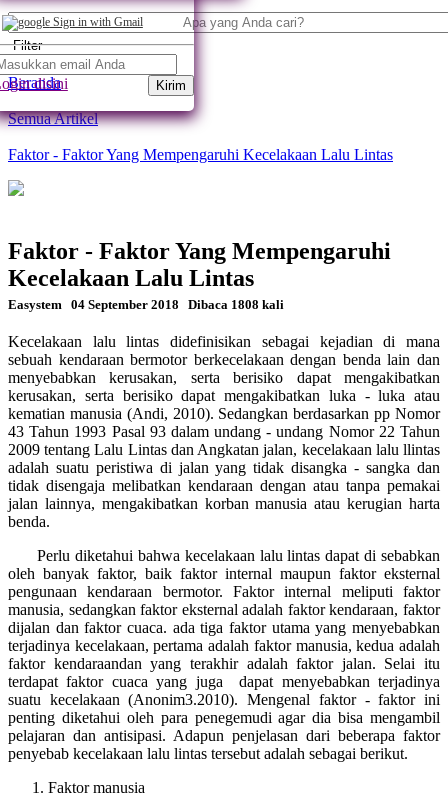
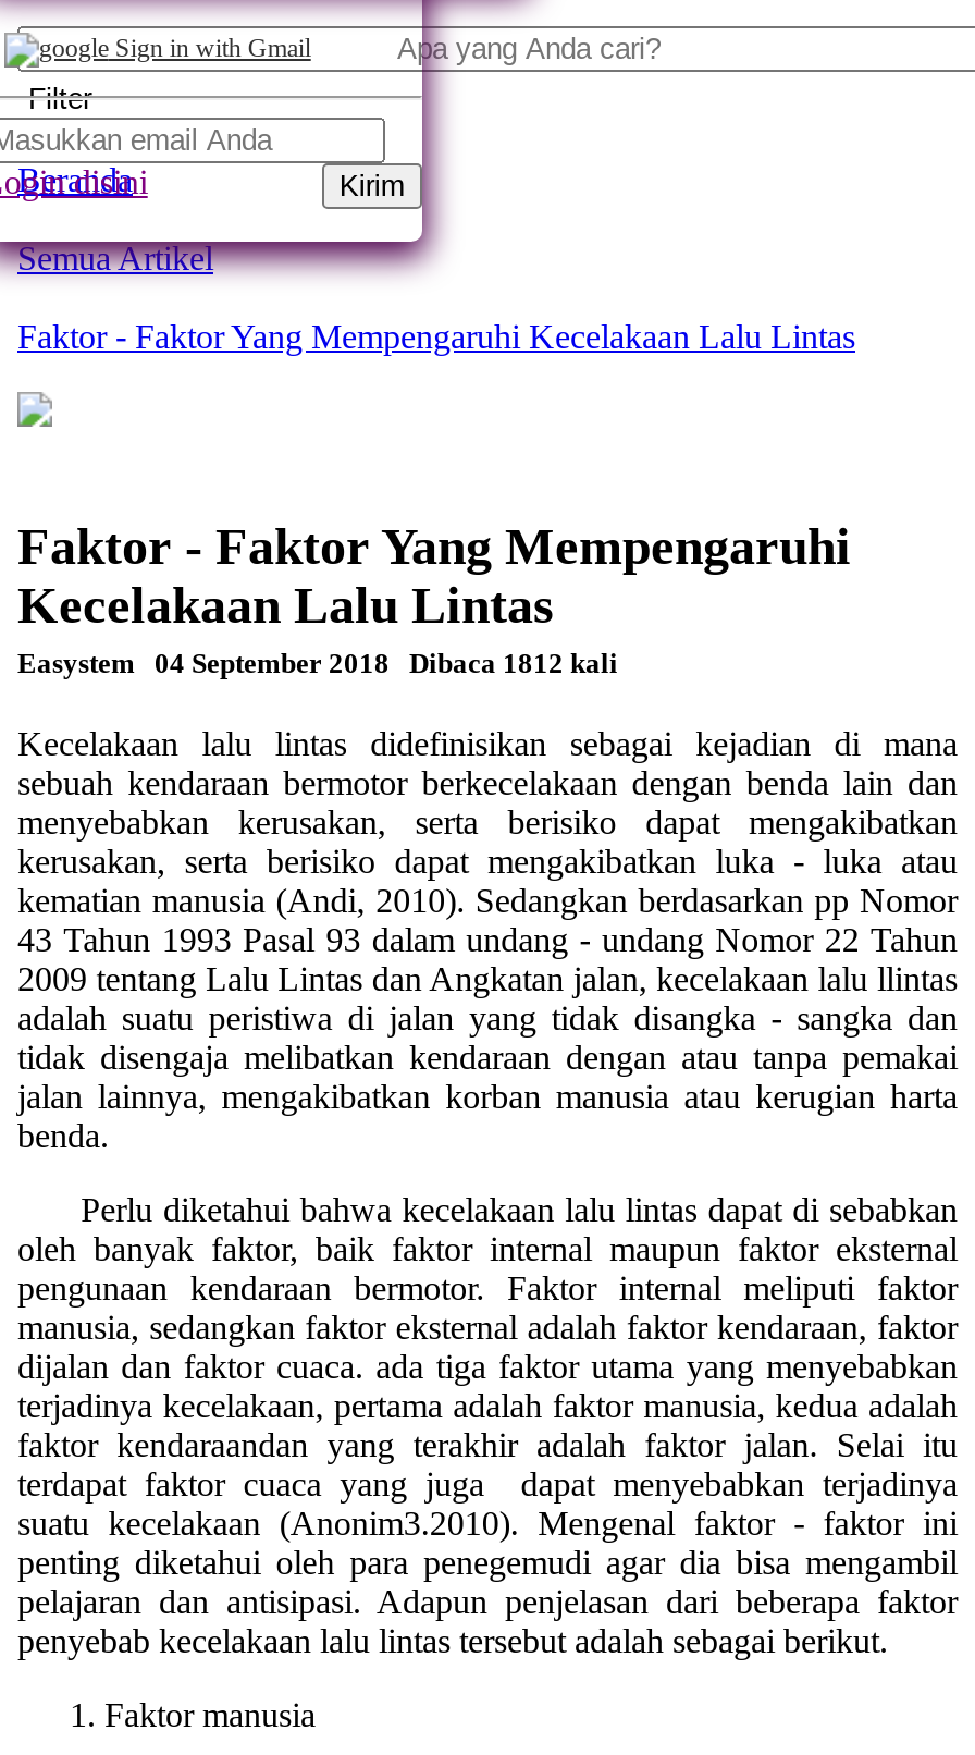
- Easystem 04 September 2018 Dibaca 1808 kali
+ Easystem 04 September 2018 Dibaca 1812 kali
